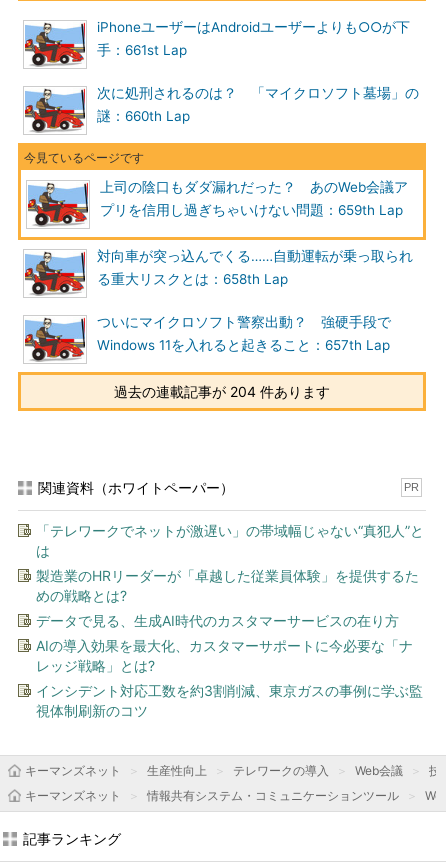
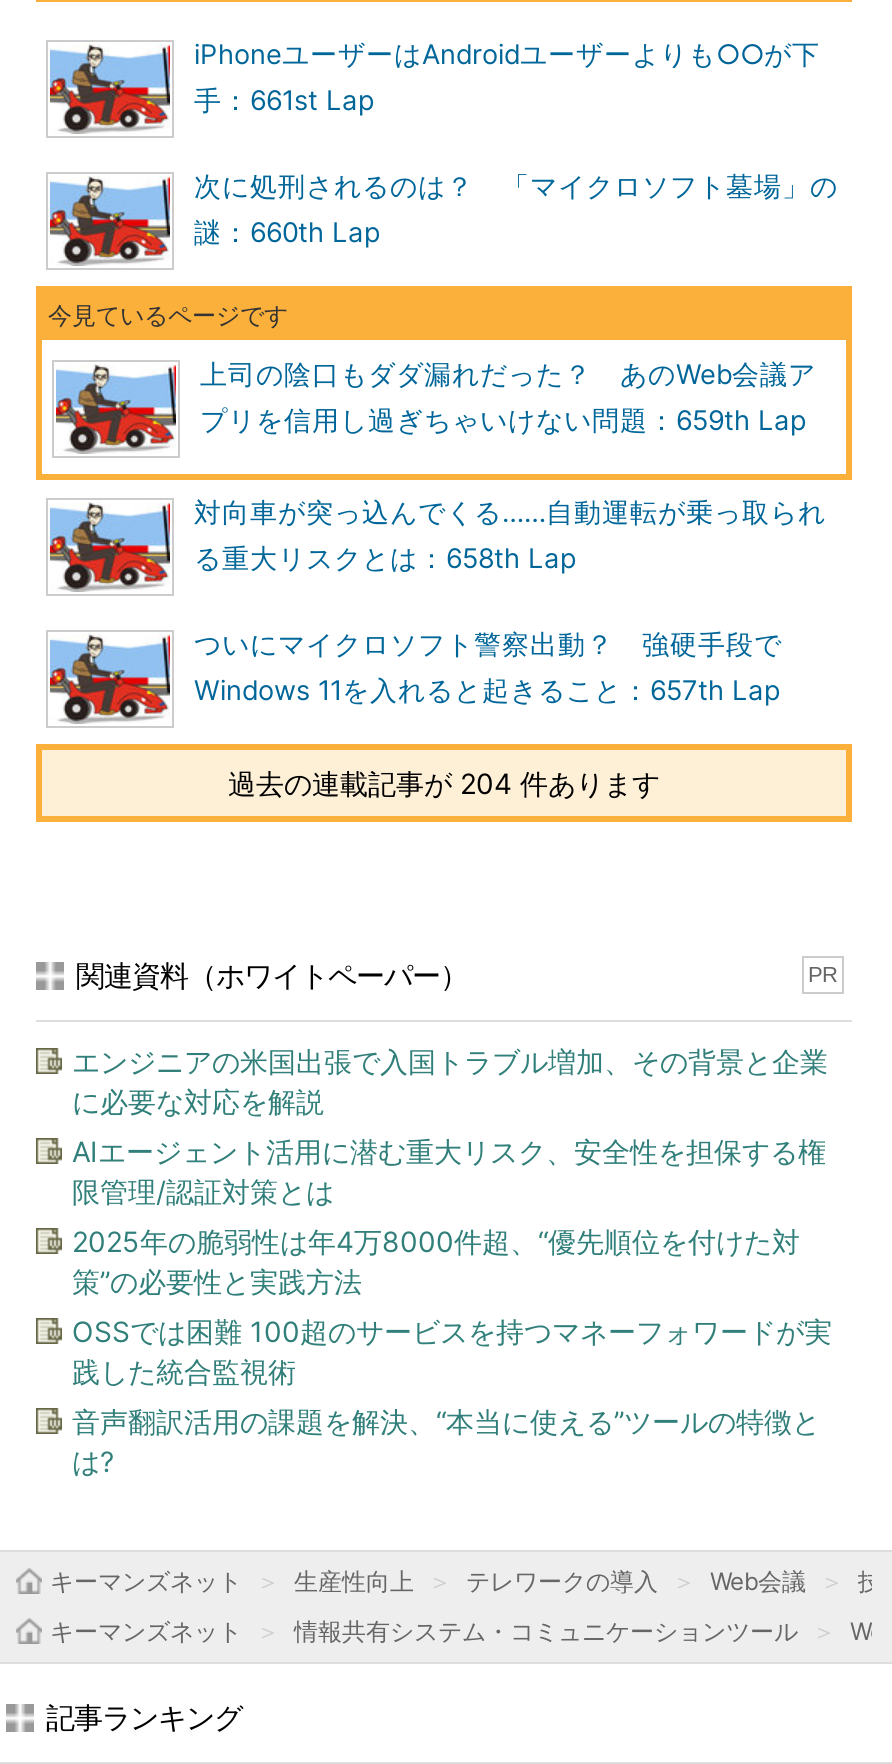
- 「テレワークでネットが激遅い」の帯域幅じゃない“真犯人”と
- は
+ エンジニアの米国出張で入国トラブル増加、その背景と企業
+ に必要な対応を解説

- 製造業のHRリーダーが「卓越した従業員体験」を提供するた
- めの戦略とは?
+ AIエージェント活用に潜む重大リスク、安全性を担保する権
+ 限管理/認証対策とは

- データで見る、生成AI時代のカスタマーサービスの在り方
+ 2025年の脆弱性は年4万8000件超、“優先順位を付けた対
+ 策”の必要性と実践方法

- AIの導入効果を最大化、カスタマーサポートに今必要な「ナ
- レッジ戦略」とは?
+ OSSでは困難 100超のサービスを持つマネーフォワードが実
+ 践した統合監視術

- インシデント対応工数を約3割削減、東京ガスの事例に学ぶ監
- 視体制刷新のコツ
+ 音声翻訳活用の課題を解決、“本当に使える”ツールの特徴と
+ は?
